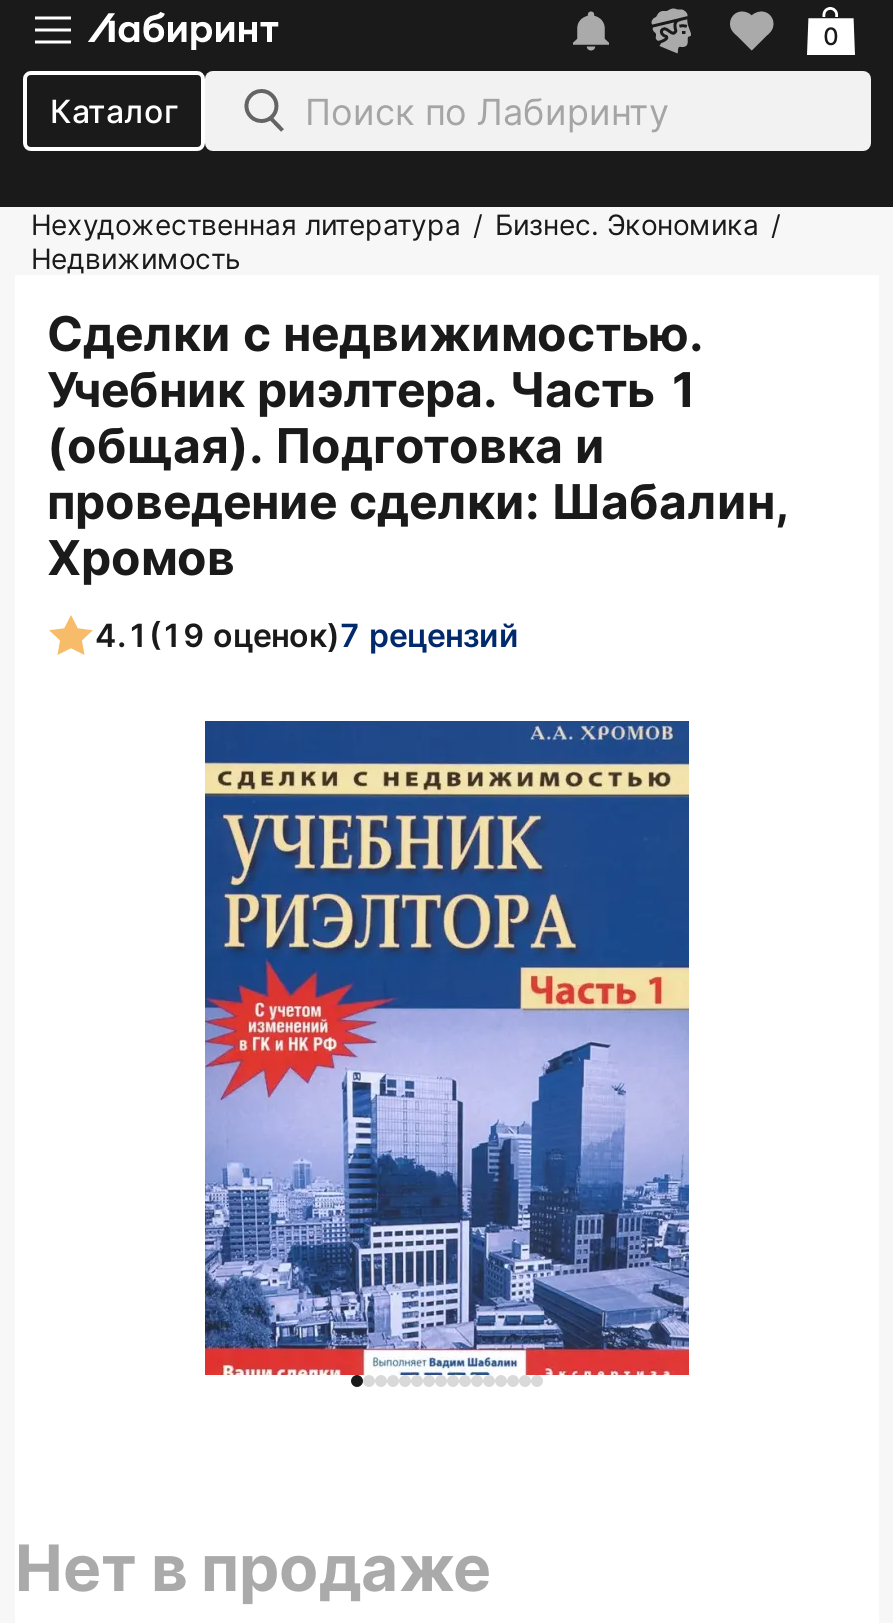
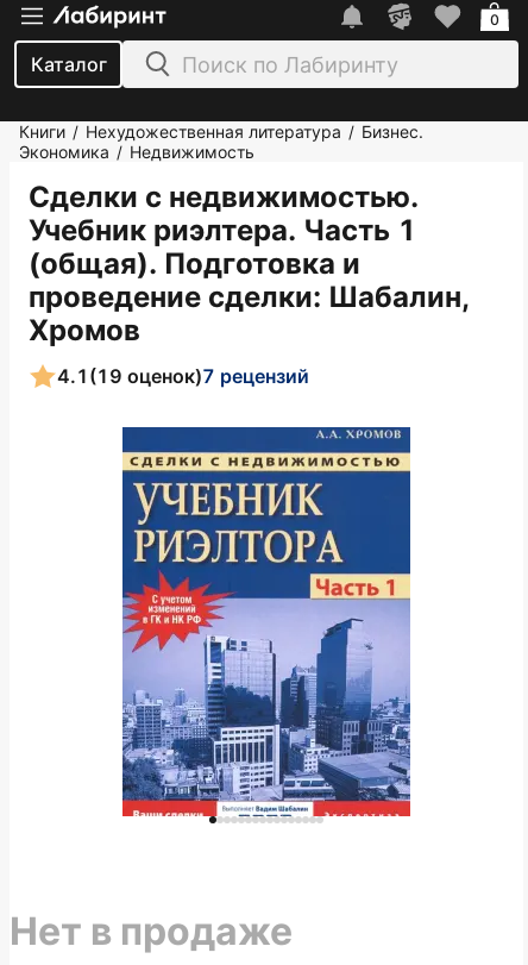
- Нехудожественная литература / Бизнес. Экономика /
- Недвижимость
+ Книги / Нехудожественная литература / Бизнес.
+ Экономика / Недвижимость
